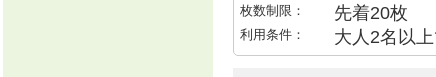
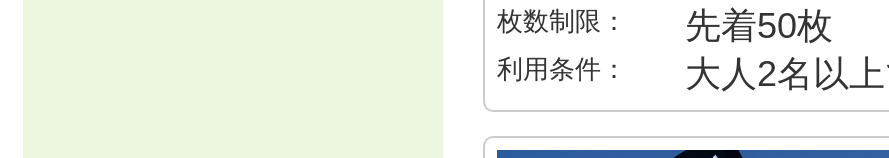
- 枚数制限： 先着20枚
+ 枚数制限： 先着50枚
